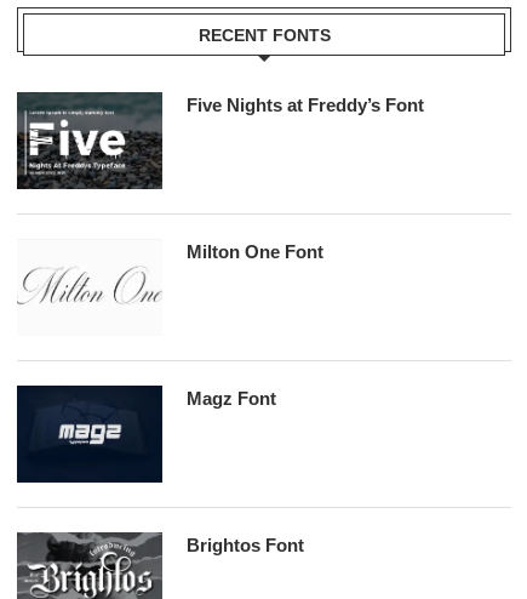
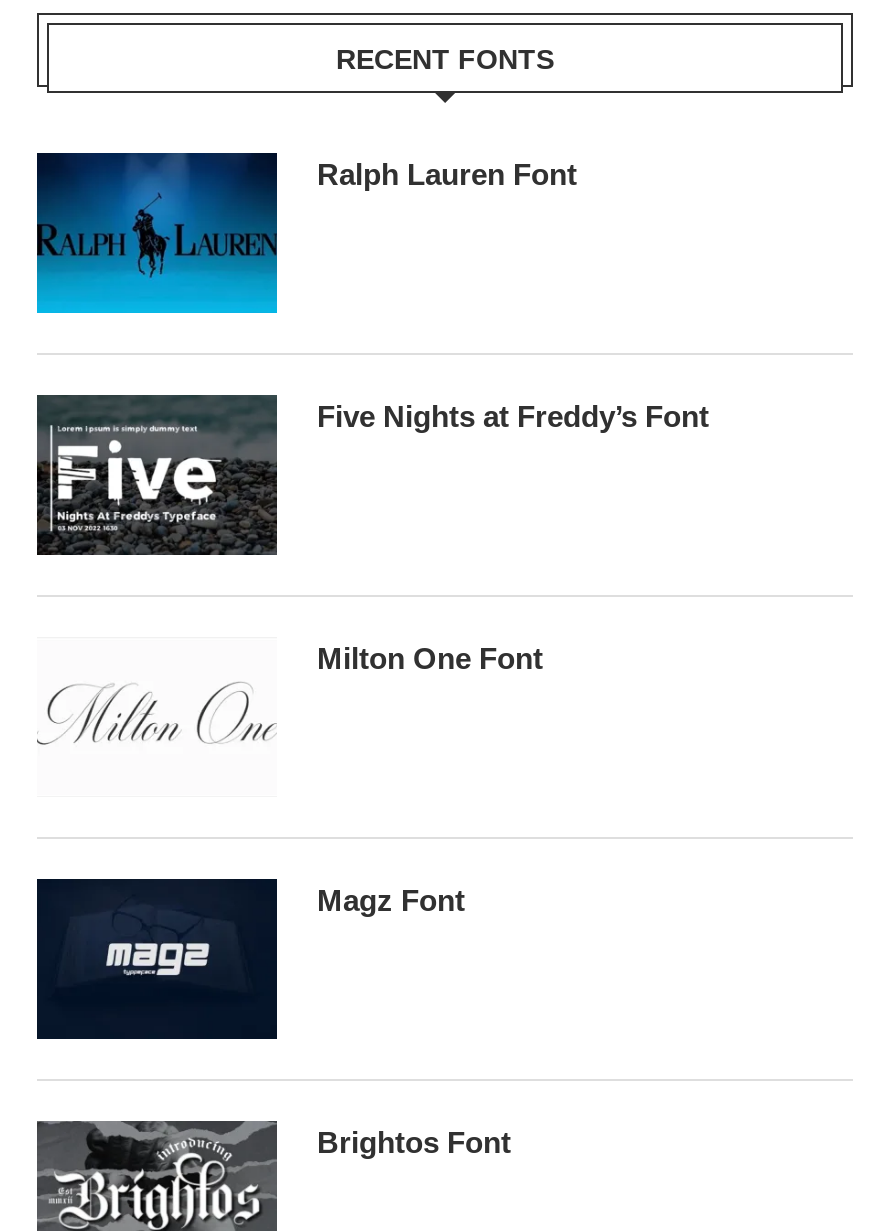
+ [image]
+ Ralph Lauren Font
